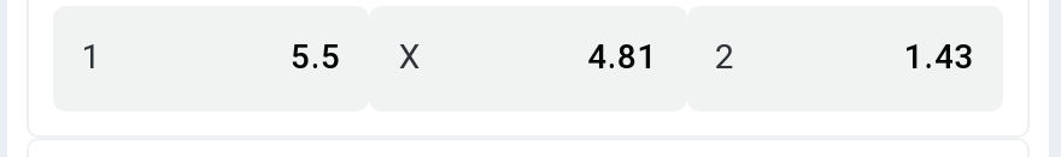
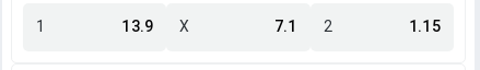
- 5.5 X
+ 13.9 X

- 4.81 2
+ 7.1 2

- 1.43
+ 1.15
